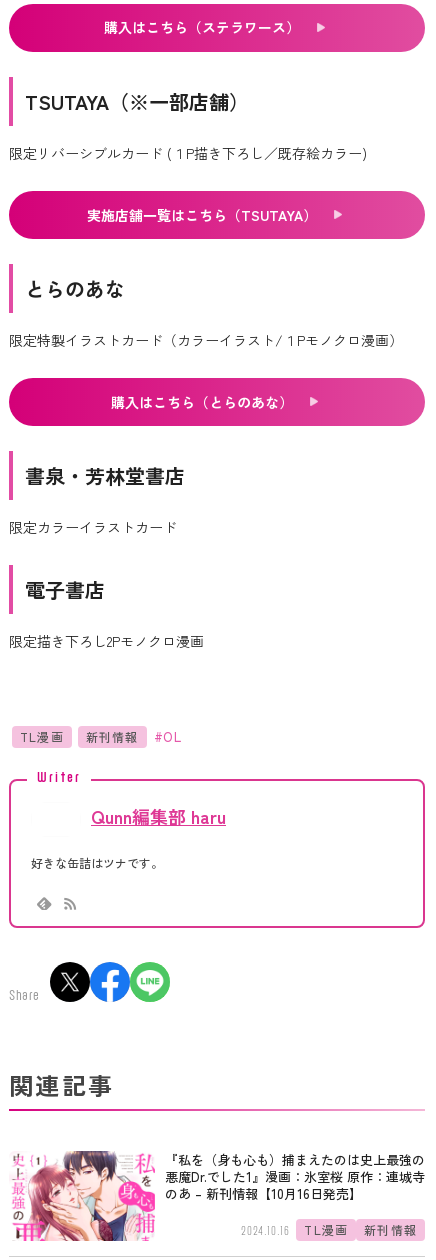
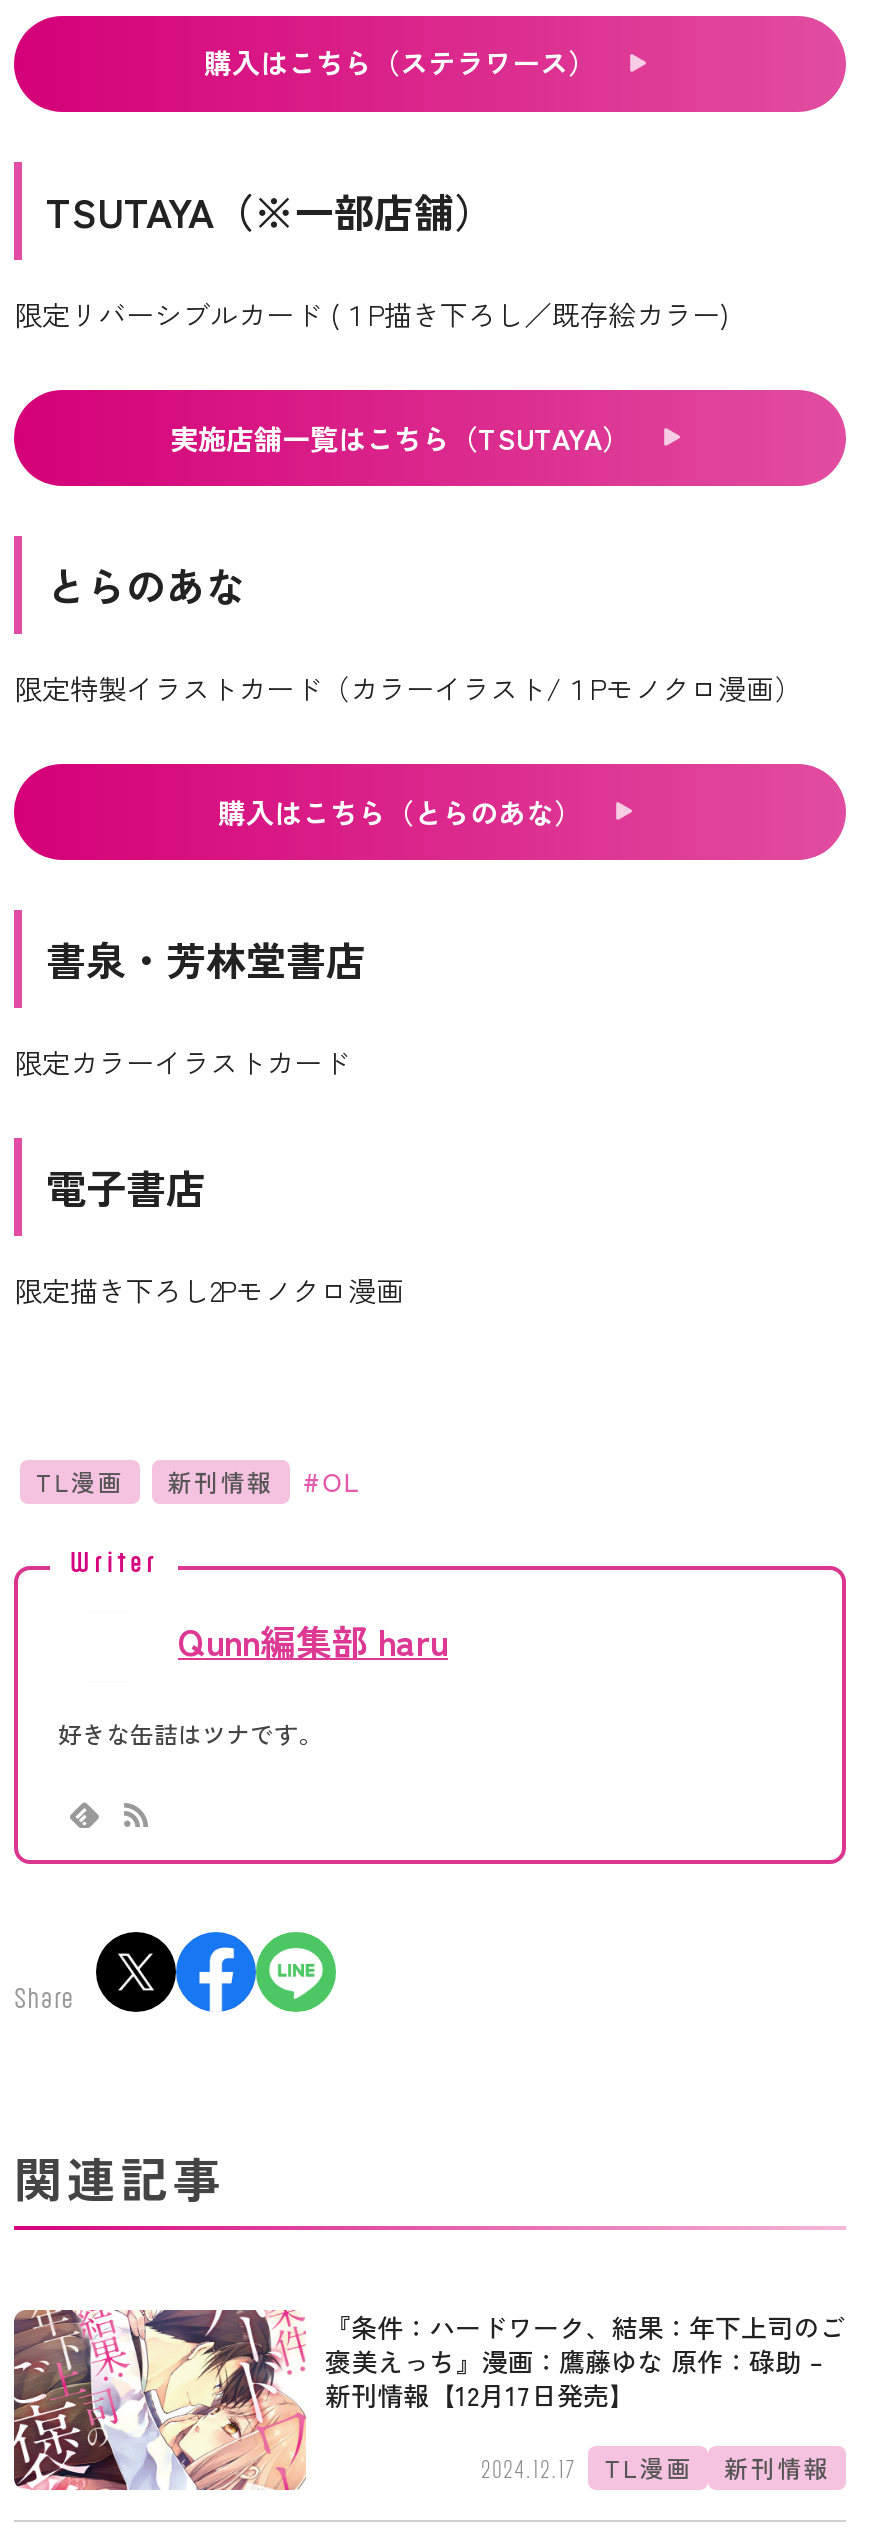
- [image]
- 『私を（身も心も）捕まえたのは史上最強の
- 悪魔Dr.でした1』漫画：氷室桜 原作：連城寺
- のあ – 新刊情報【10月16日発売】
+ [image]
+ 『条件：ハードワーク、結果：年下上司のご
+ 褒美えっち』漫画：鷹藤ゆな 原作：碌助 –
+ 新刊情報【12月17日発売】

- 2024.10.16 TL漫画 新刊情報
+ 2024.12.17 TL漫画 新刊情報
